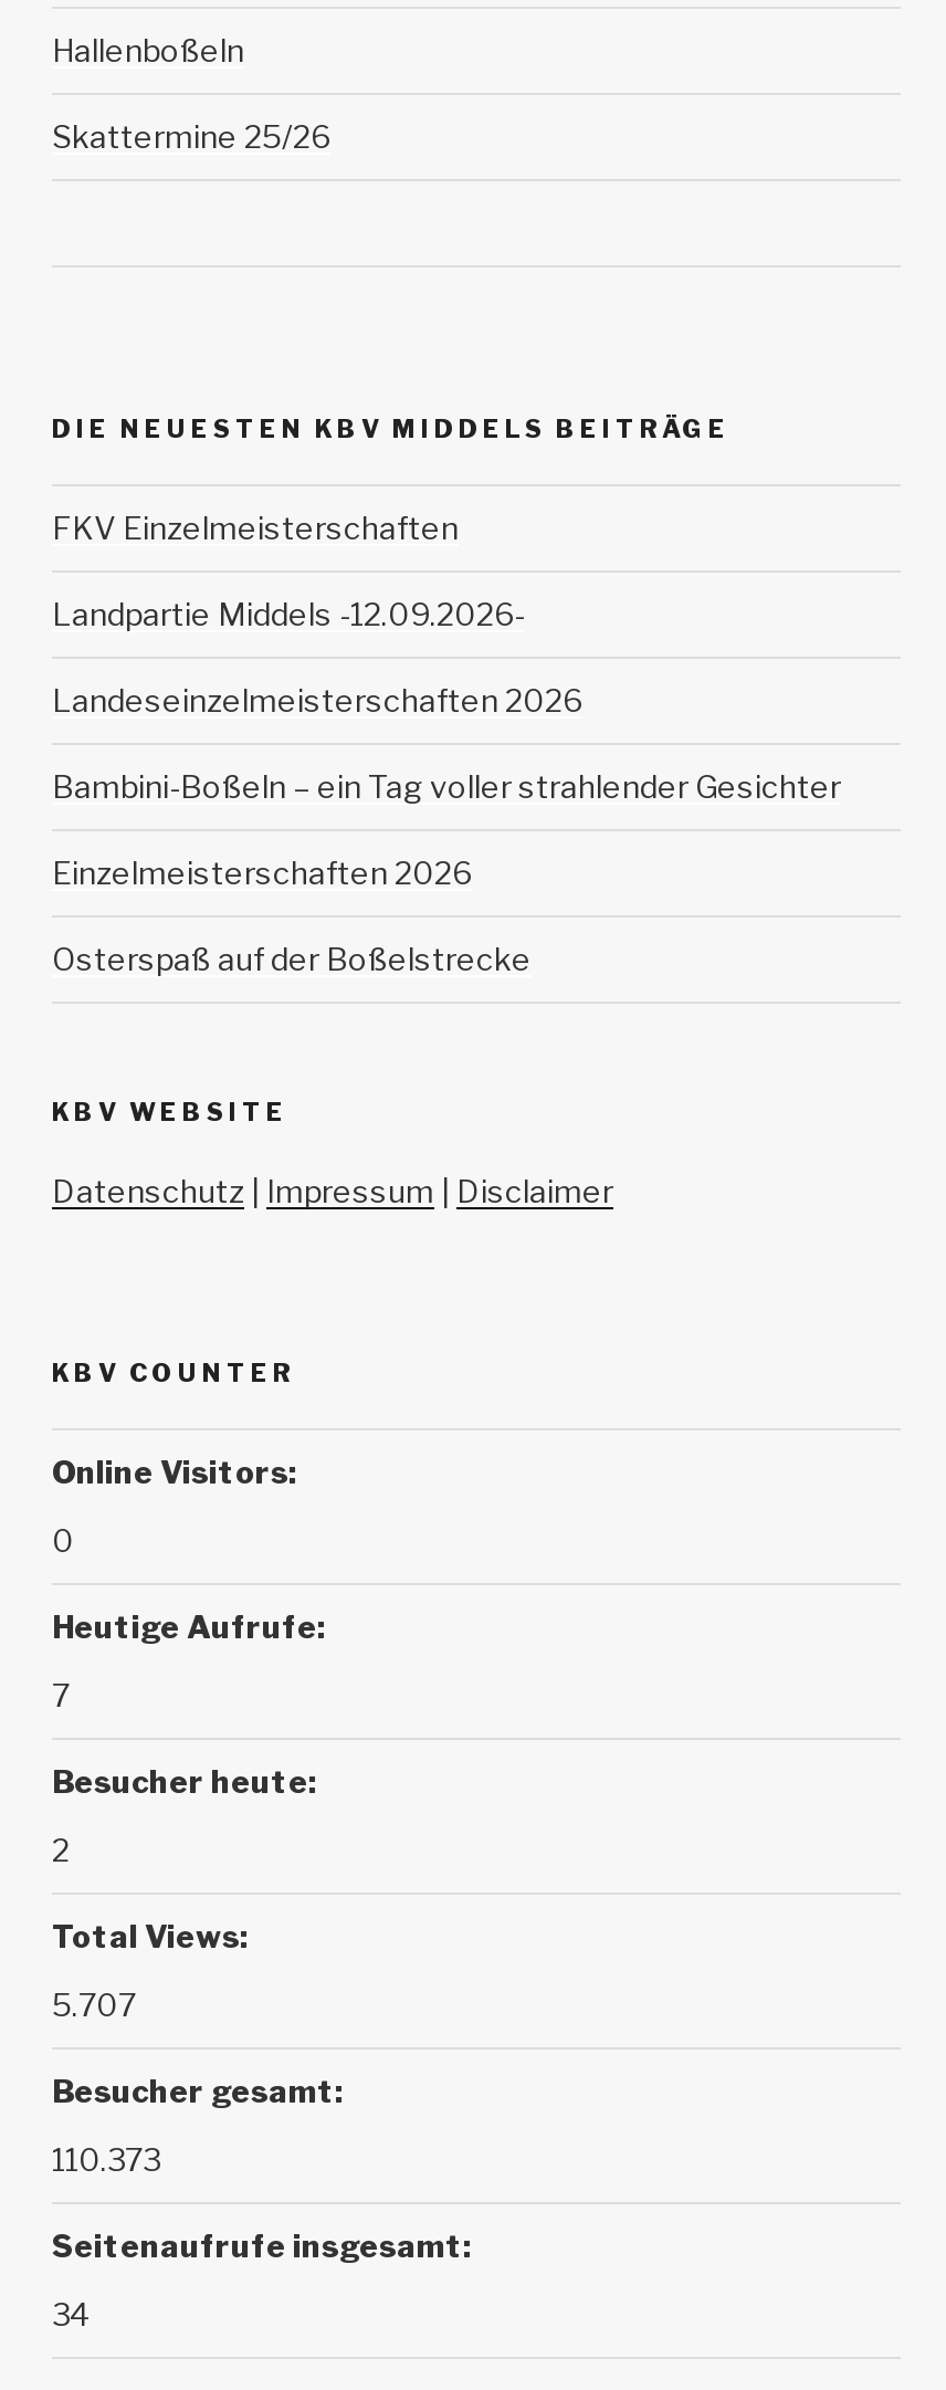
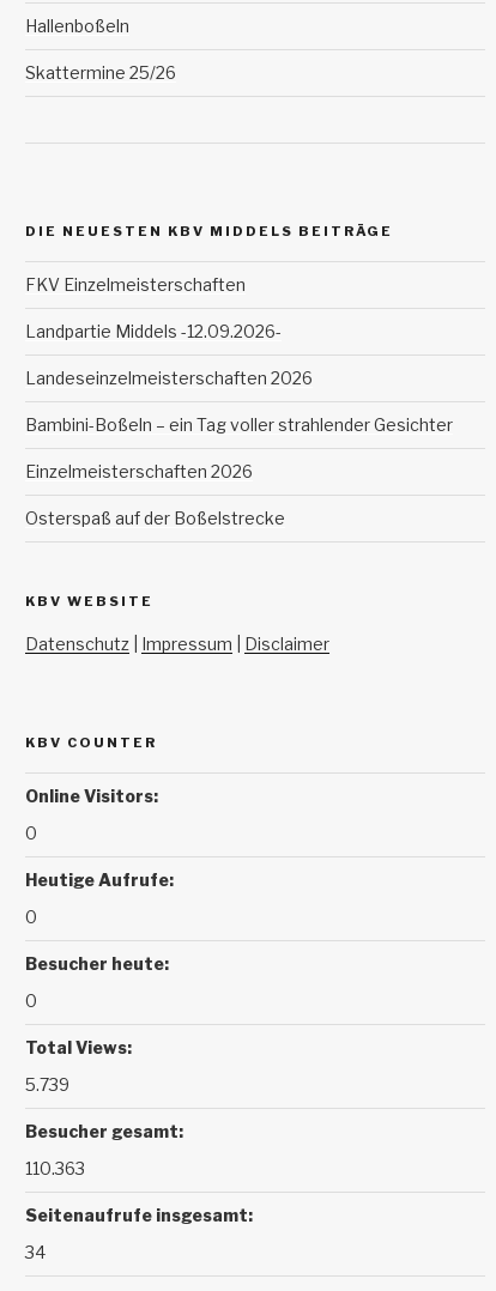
- 7
+ 0

- 2
+ 0

- 5.707
+ 5.739

- 110.373
+ 110.363
